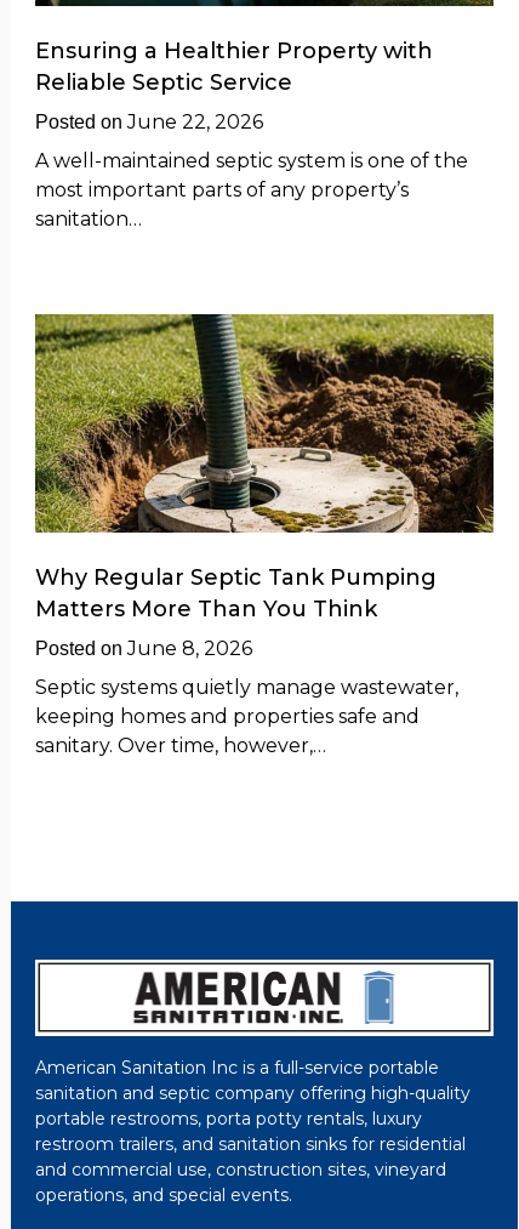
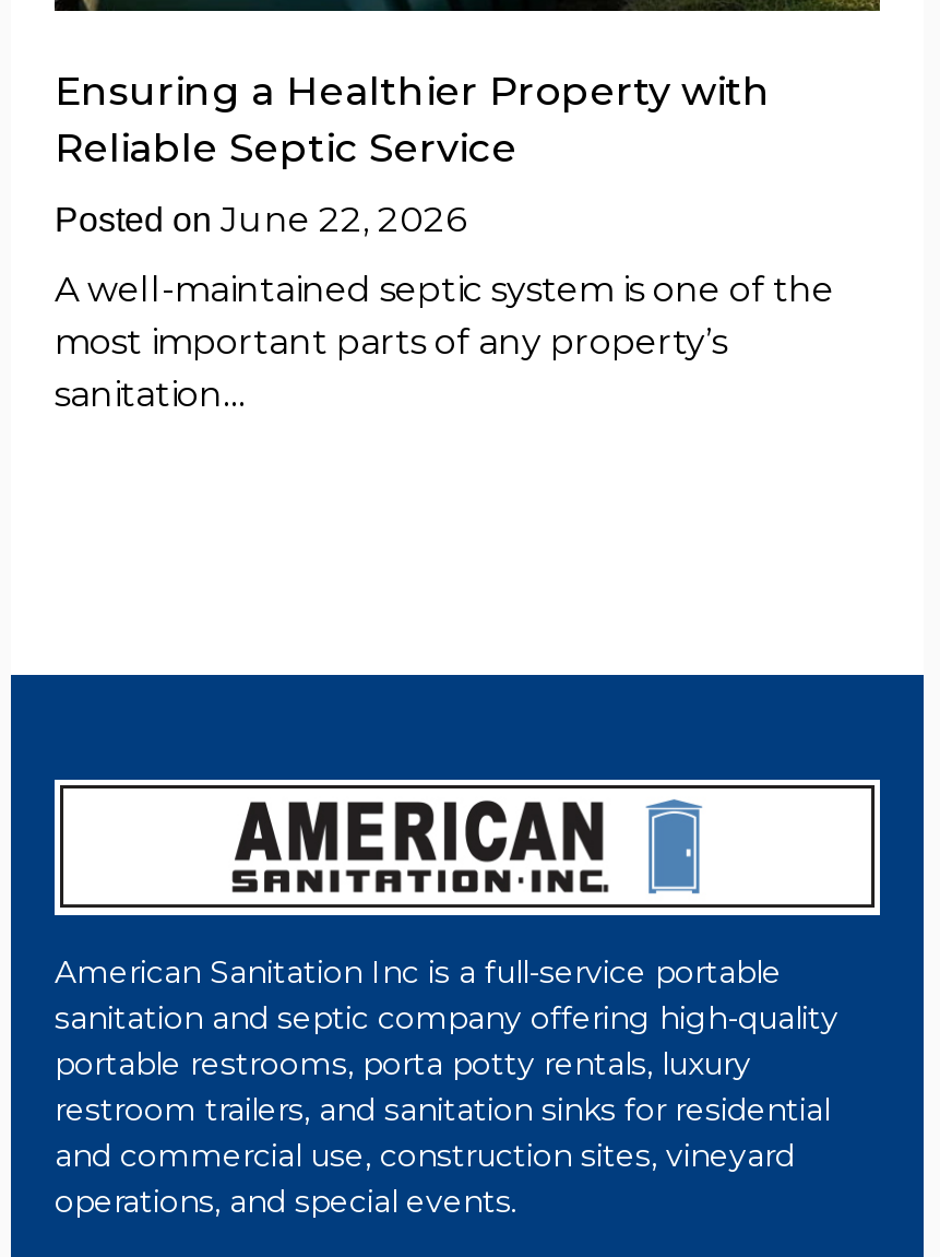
- [image]
- Why Regular Septic Tank Pumping
- Matters More Than You Think
- Posted on June 8, 2026
- Septic systems quietly manage wastewater,
- keeping homes and properties safe and
- sanitary. Over time, however,…
